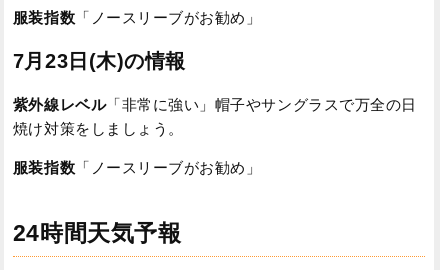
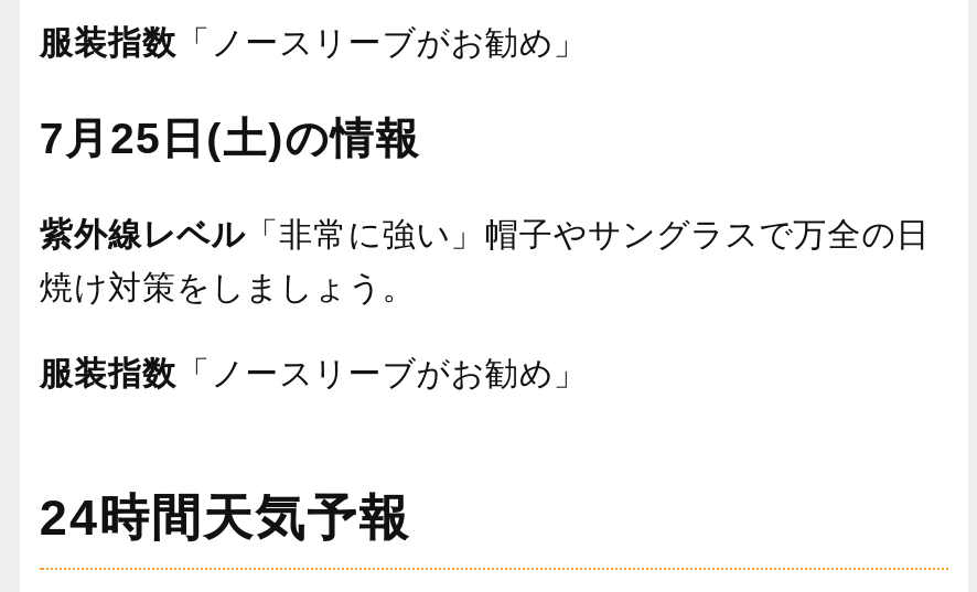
- 7月23日(木)の情報
+ 7月25日(土)の情報
